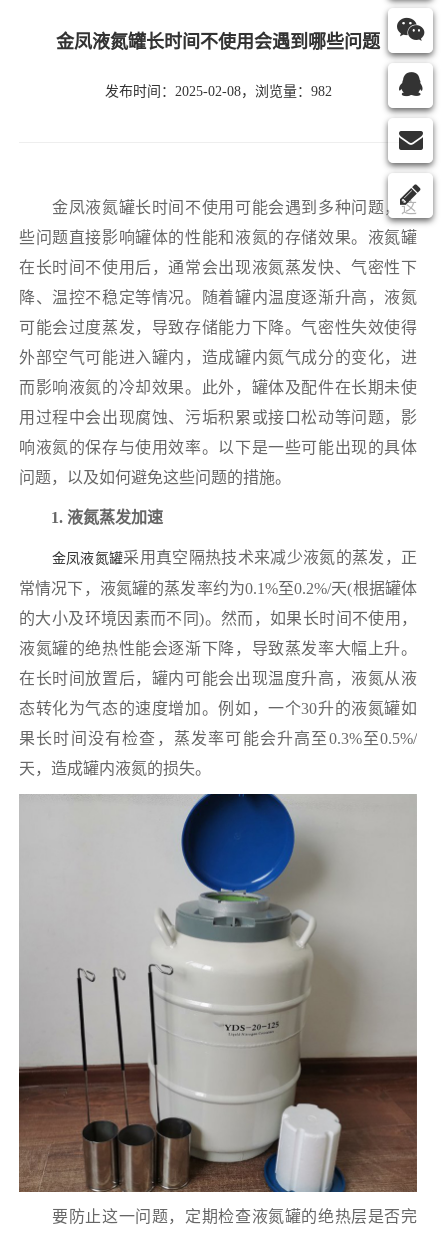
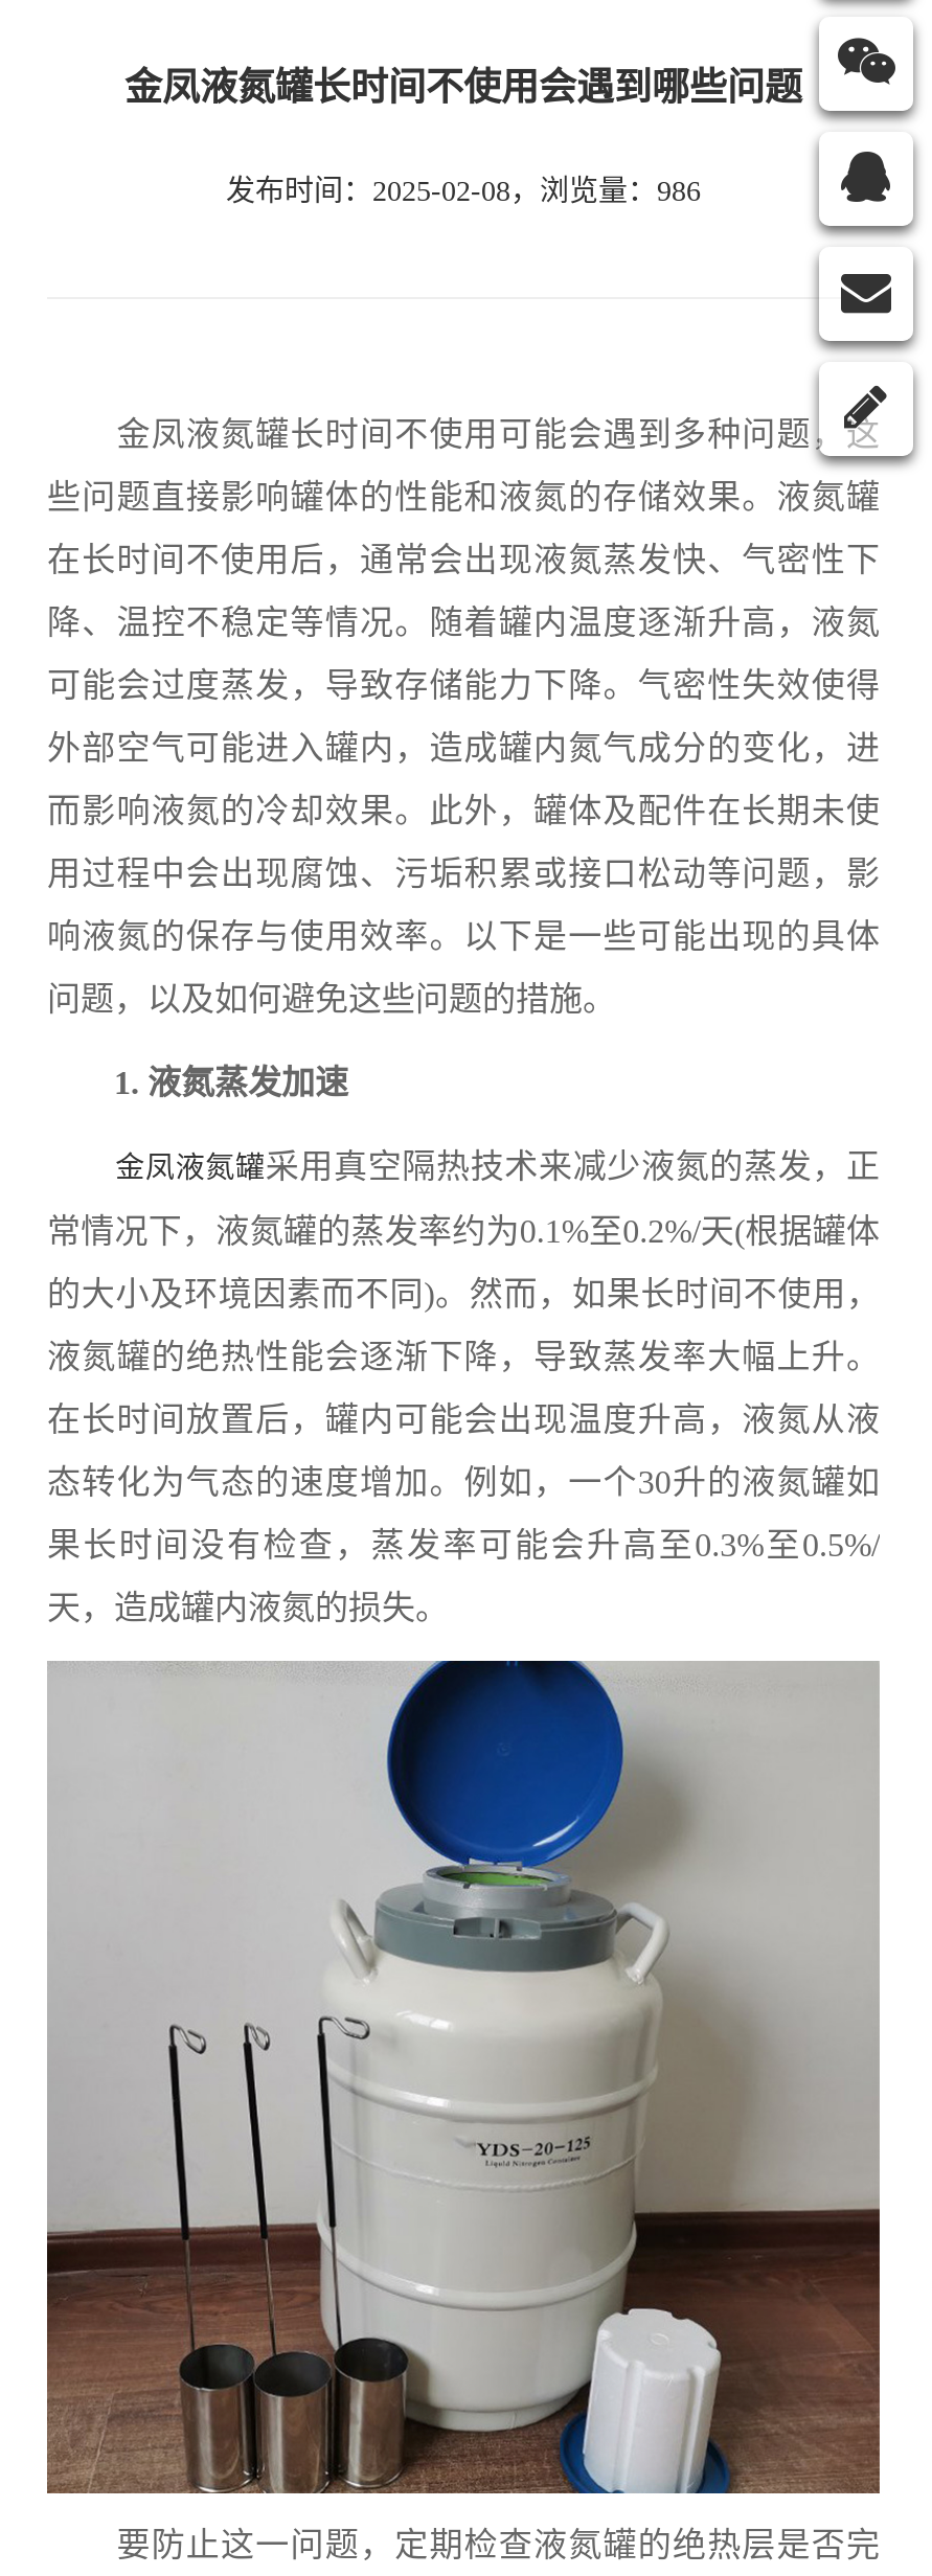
- 发布时间：2025-02-08，浏览量：982
+ 发布时间：2025-02-08，浏览量：986
